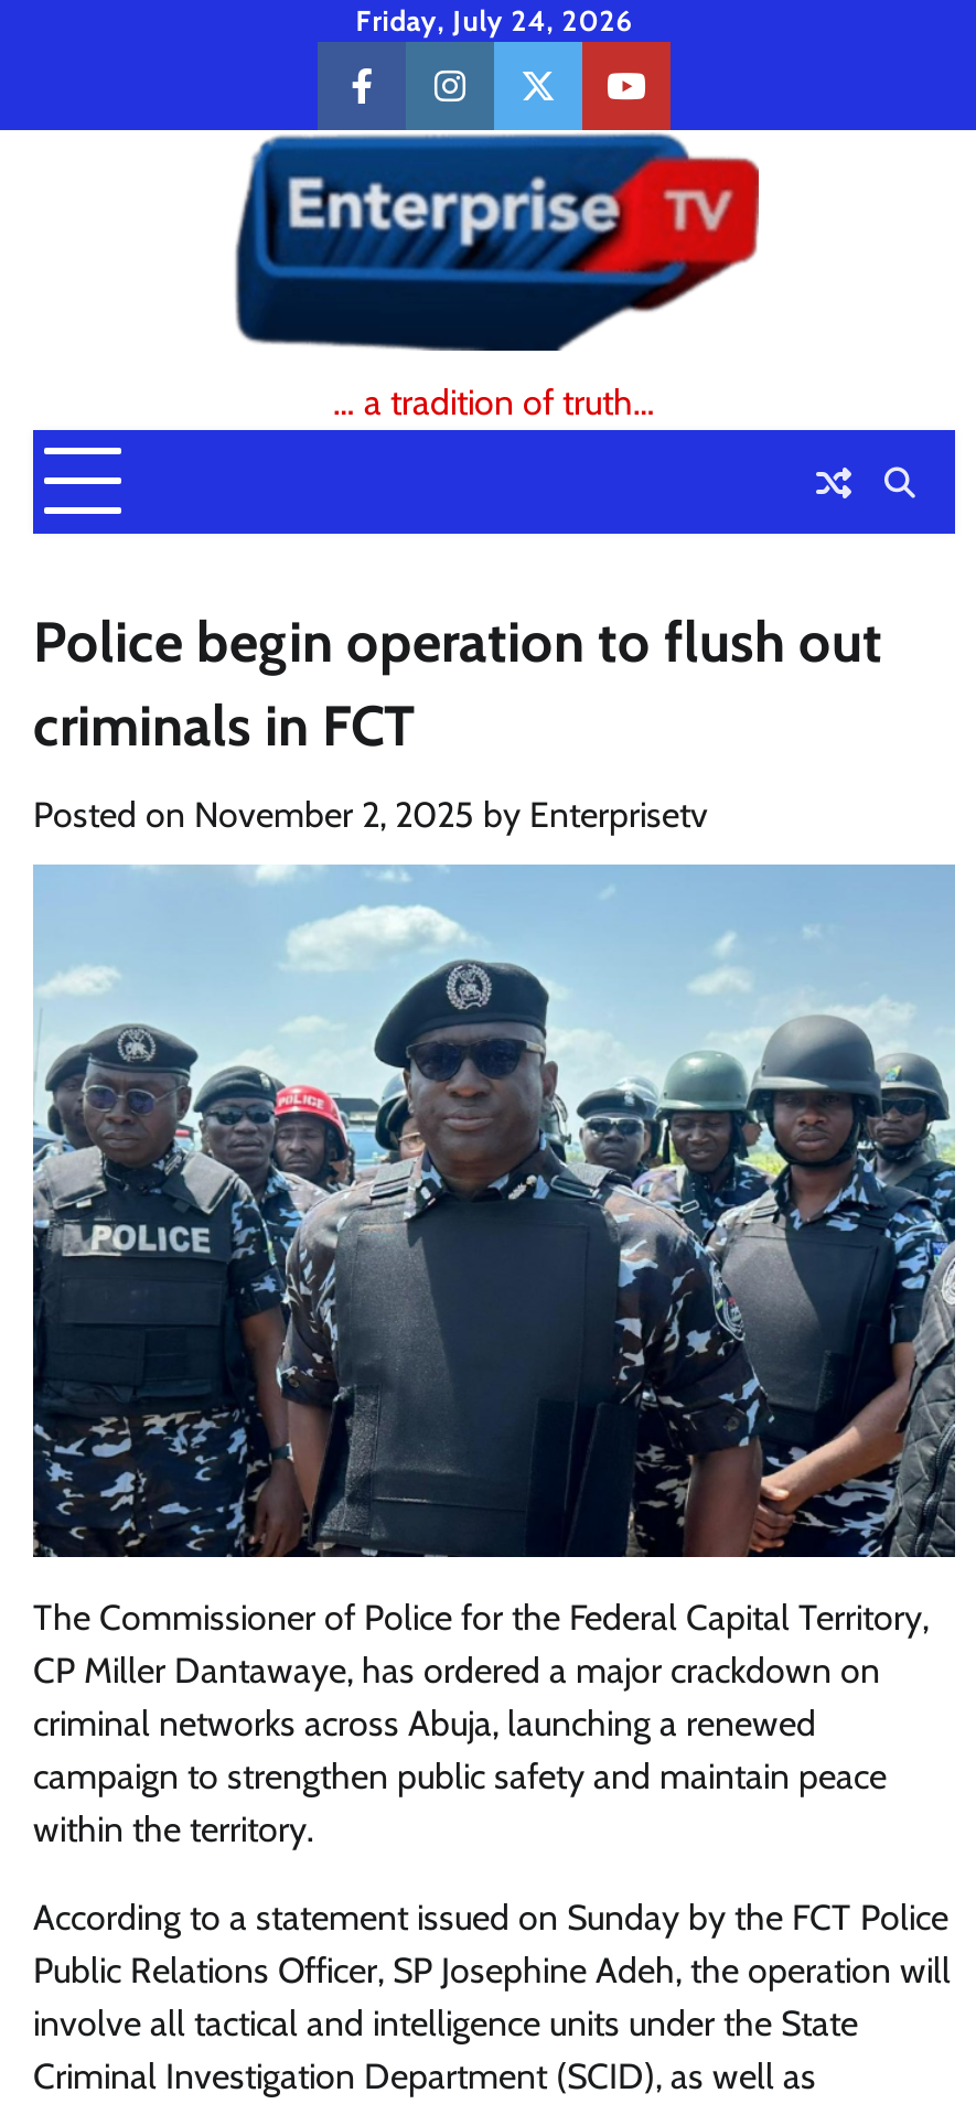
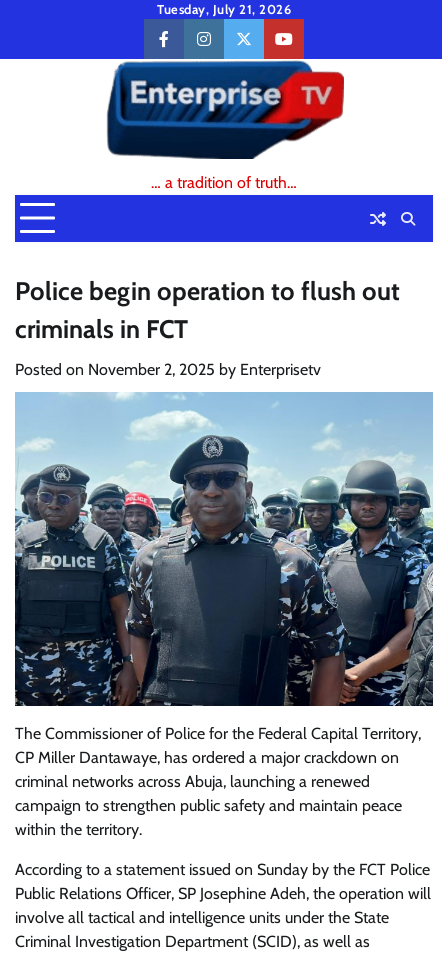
- Friday, July 24, 2026
+ Tuesday, July 21, 2026
